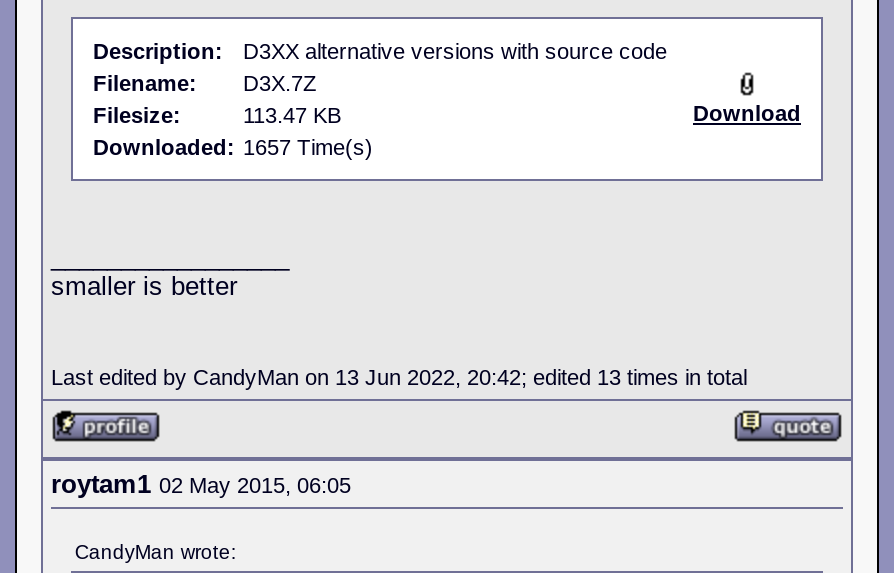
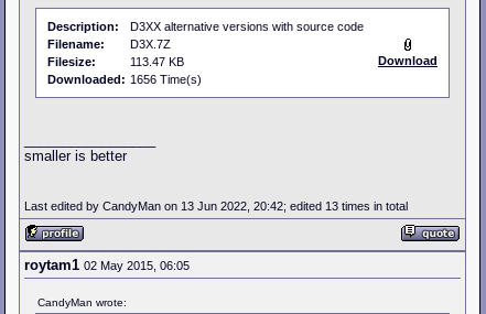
- Downloaded: 1657 Time(s)
+ Downloaded: 1656 Time(s)
